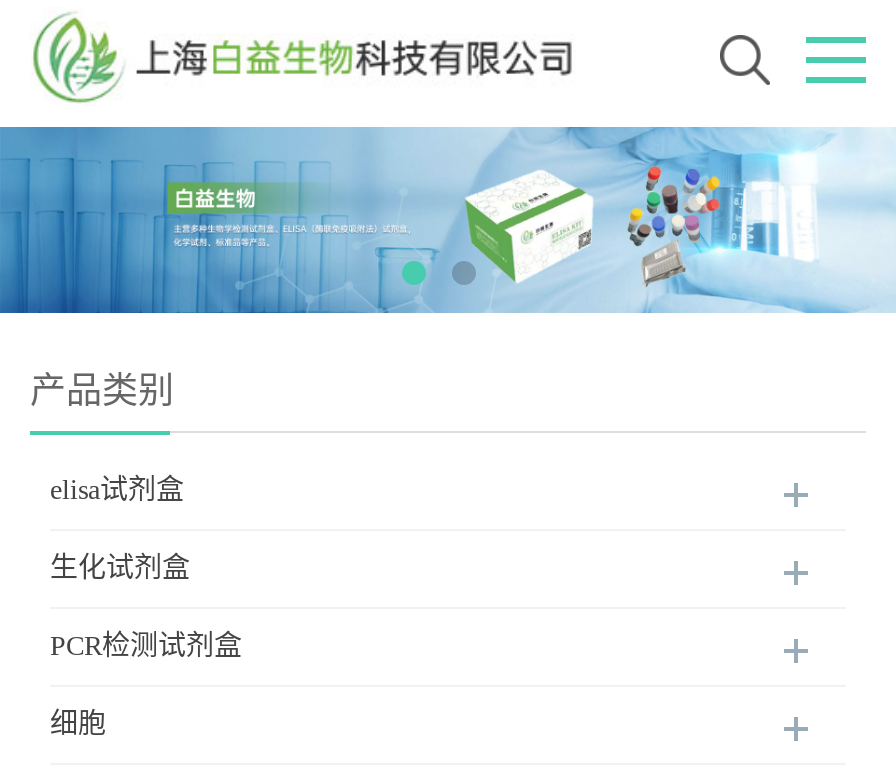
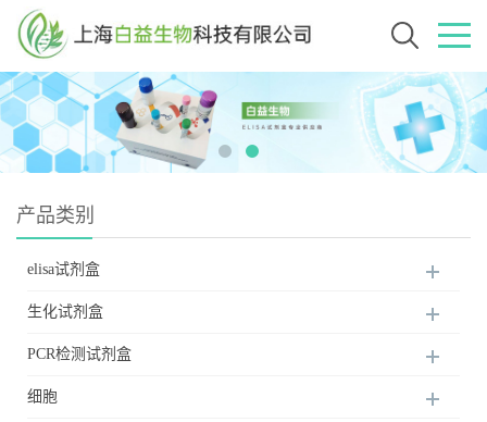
- [image]
+ [image]
